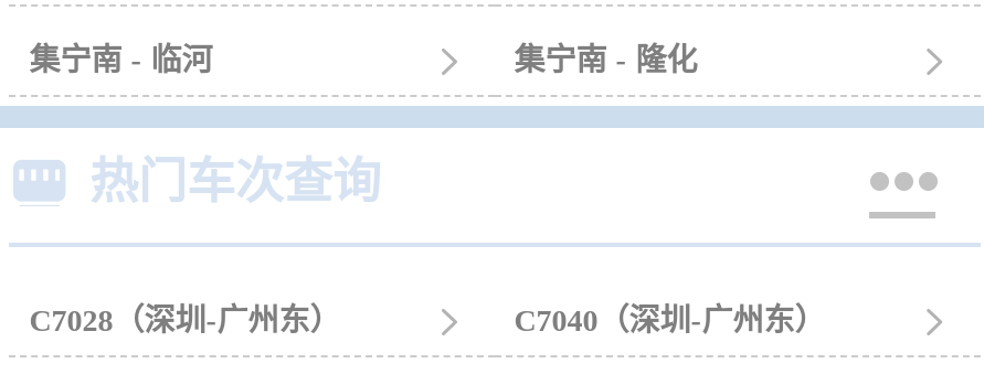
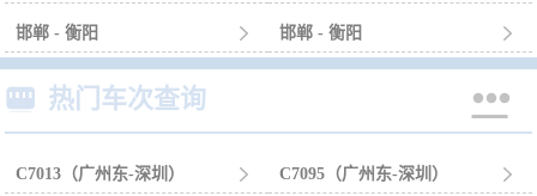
- 集宁南 - 临河
+ 邯郸 - 衡阳

- 集宁南 - 隆化
+ 邯郸 - 衡阳

- C7028（深圳-广州东）
+ C7013（广州东-深圳）

- C7040（深圳-广州东）
+ C7095（广州东-深圳）
